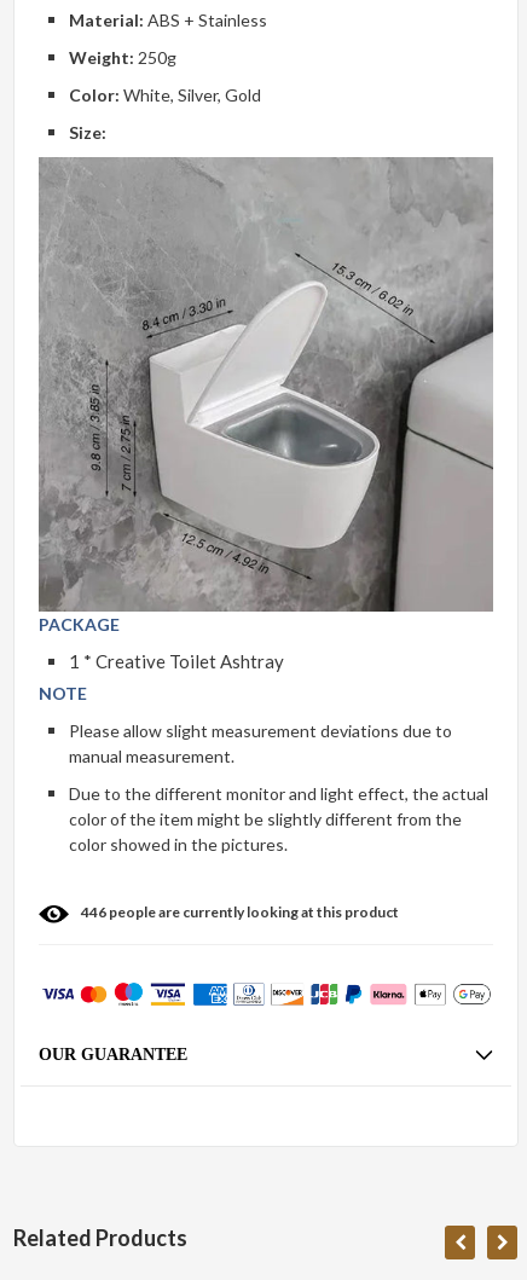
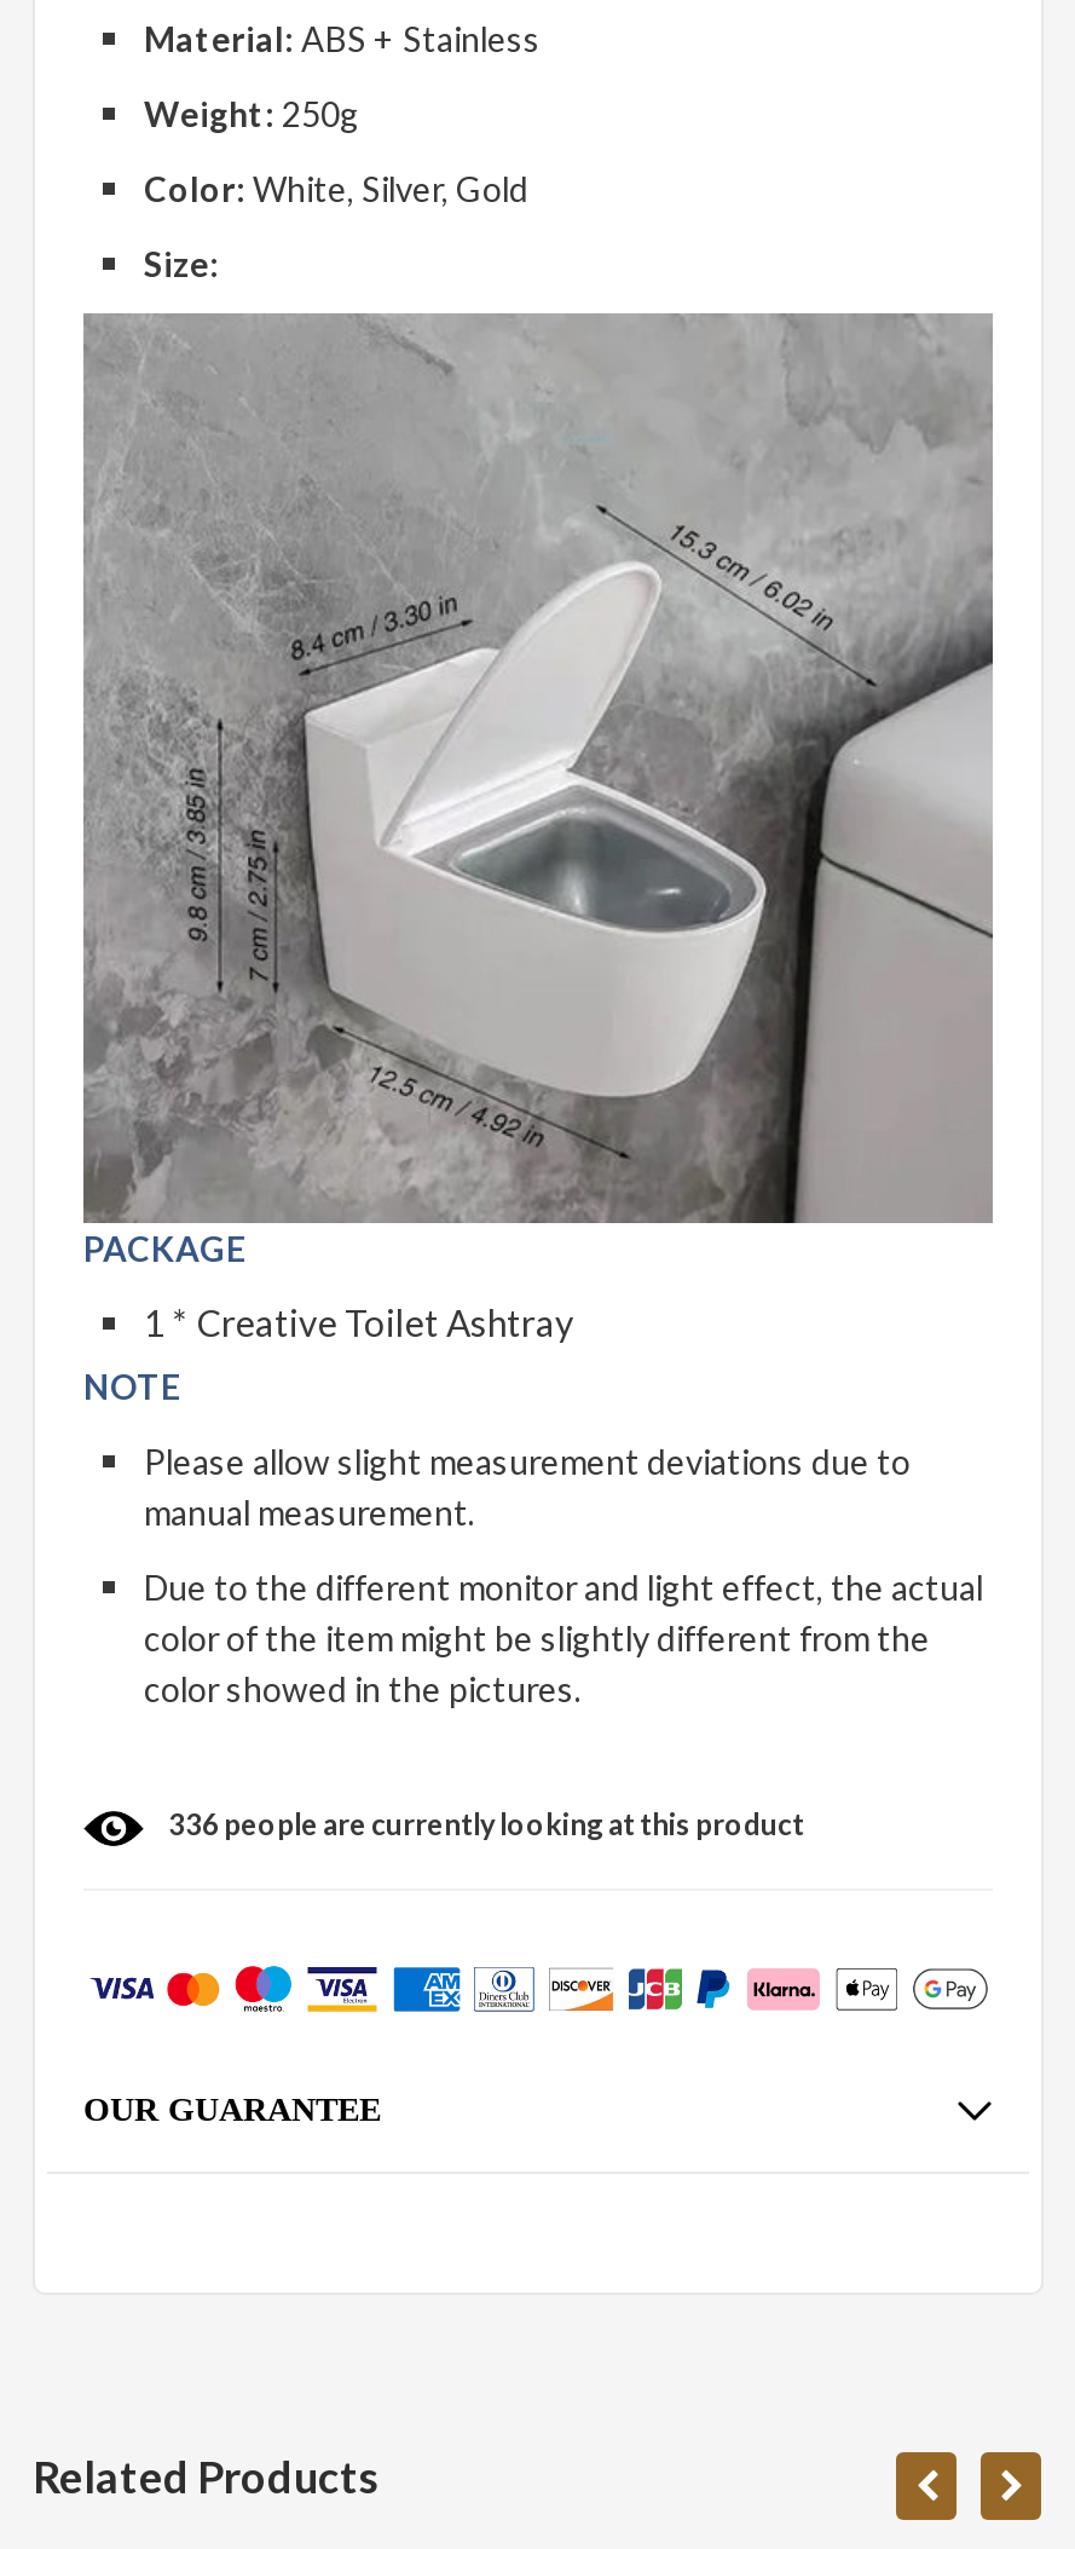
- 446 people are currently looking at this product
+ 336 people are currently looking at this product
